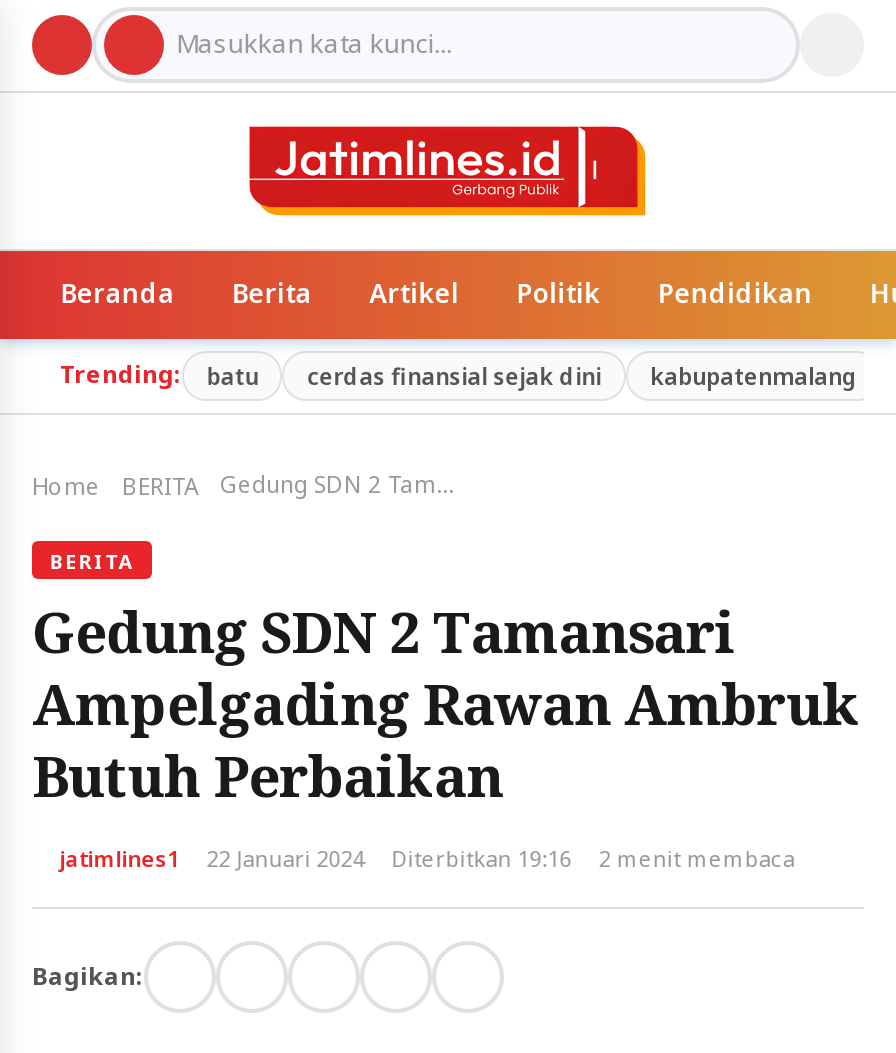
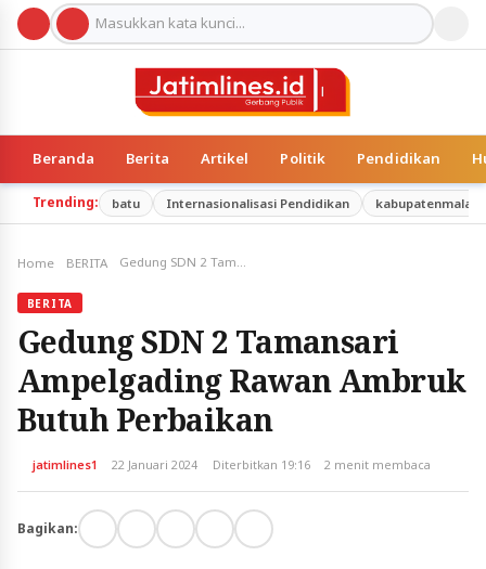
- cerdas finansial sejak dini
+ Internasionalisasi Pendidikan
